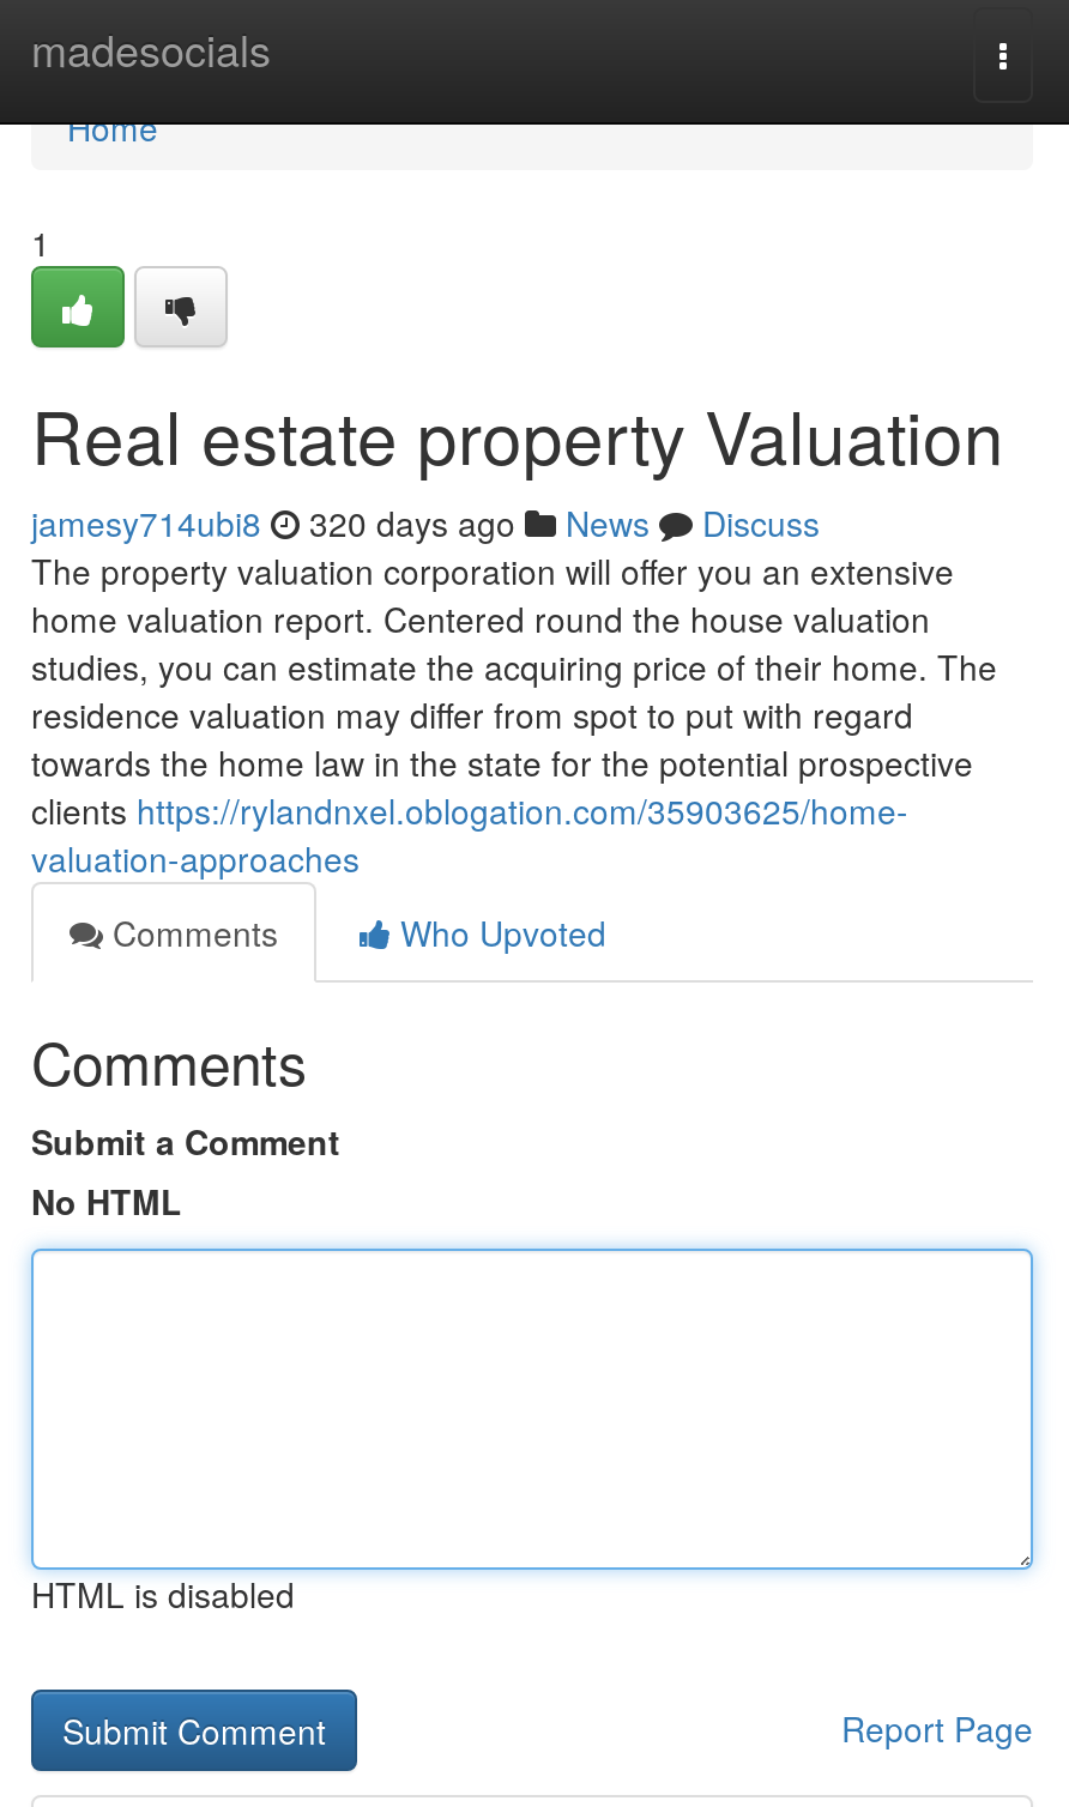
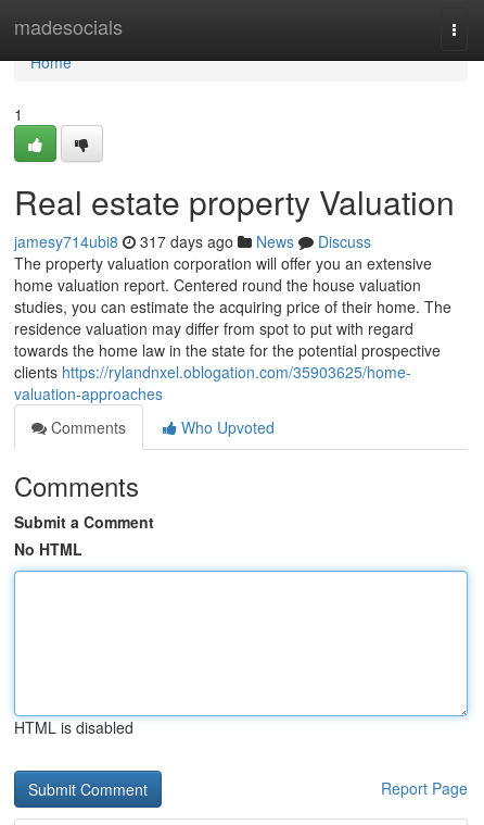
- jamesy714ubi8 320 days ago News Discuss
+ jamesy714ubi8 317 days ago News Discuss
